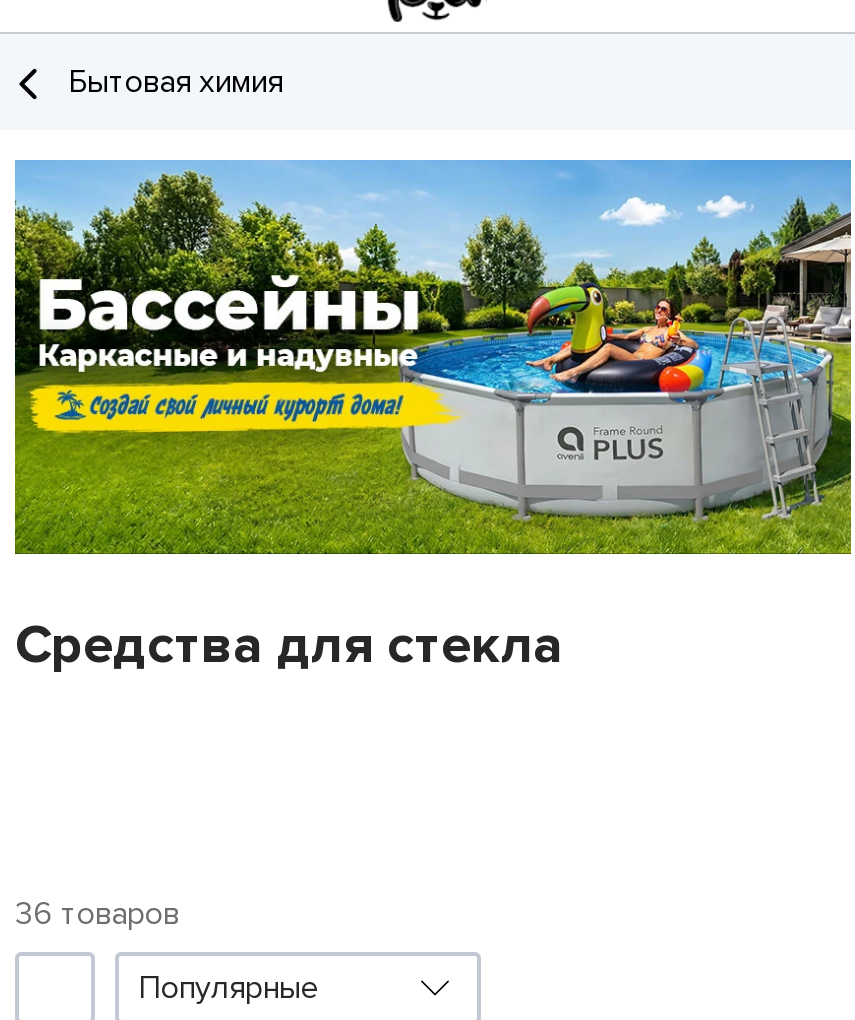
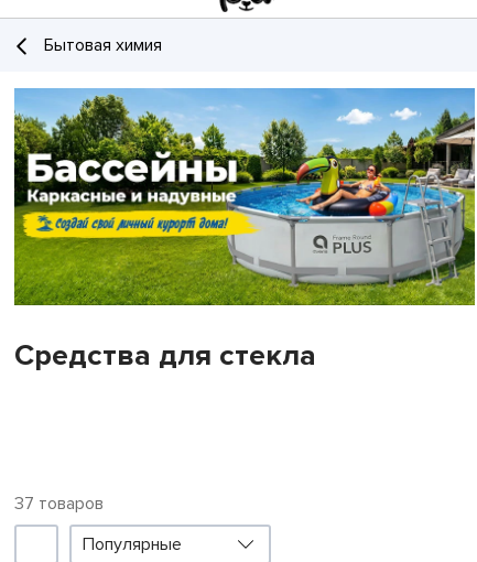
- 36 товаров
+ 37 товаров
